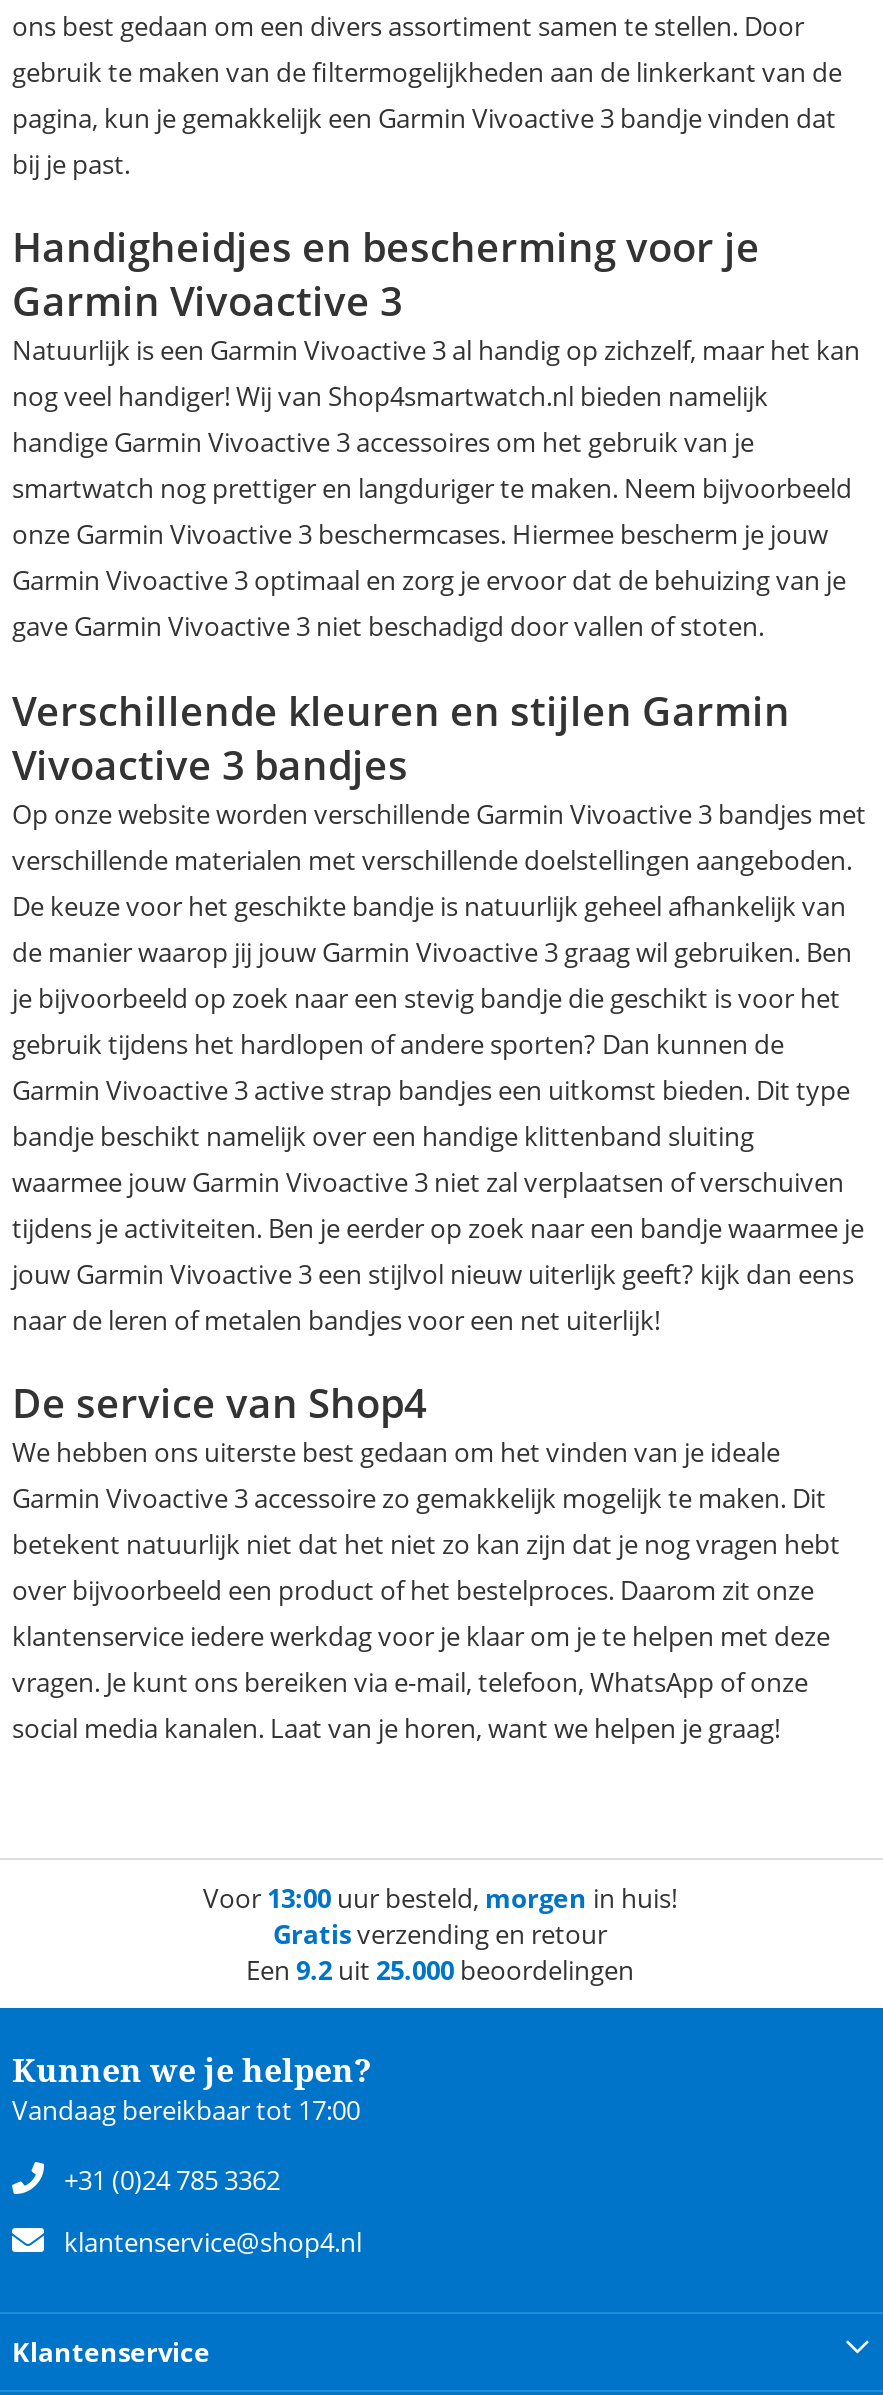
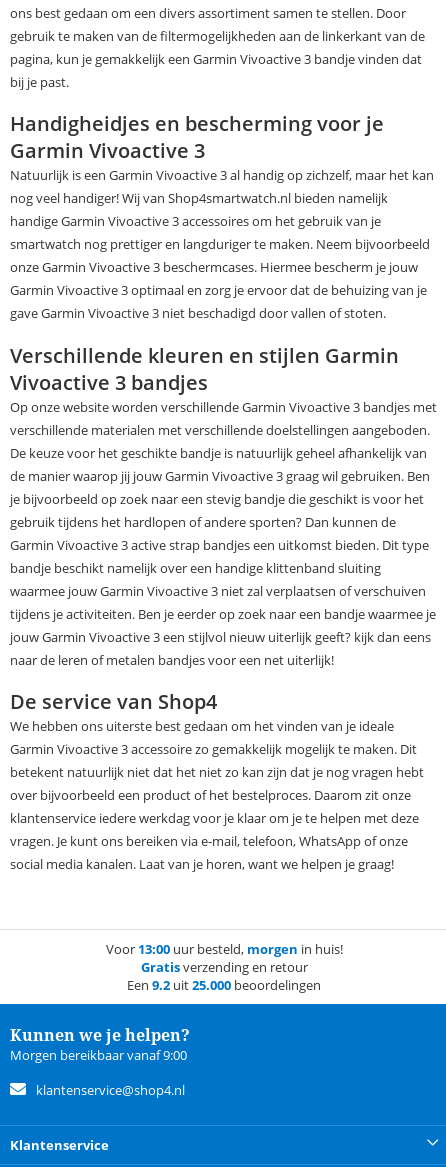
- Vandaag bereikbaar tot 17:00
- +31 (0)24 785 3362
+ Morgen bereikbaar vanaf 9:00
